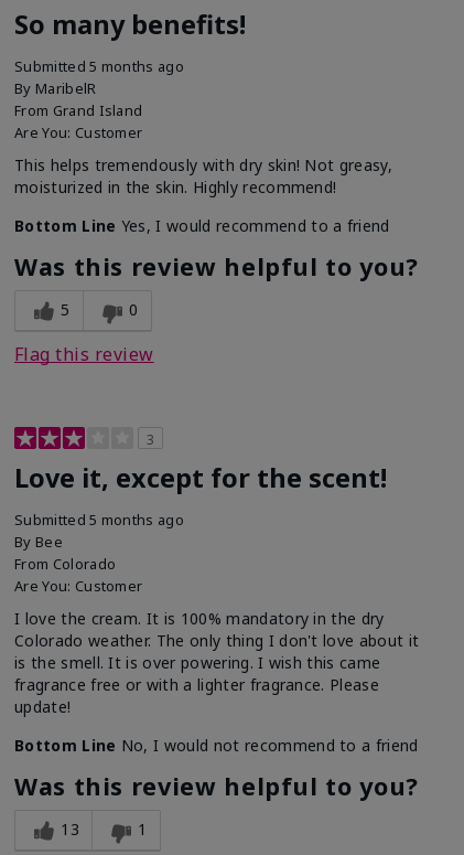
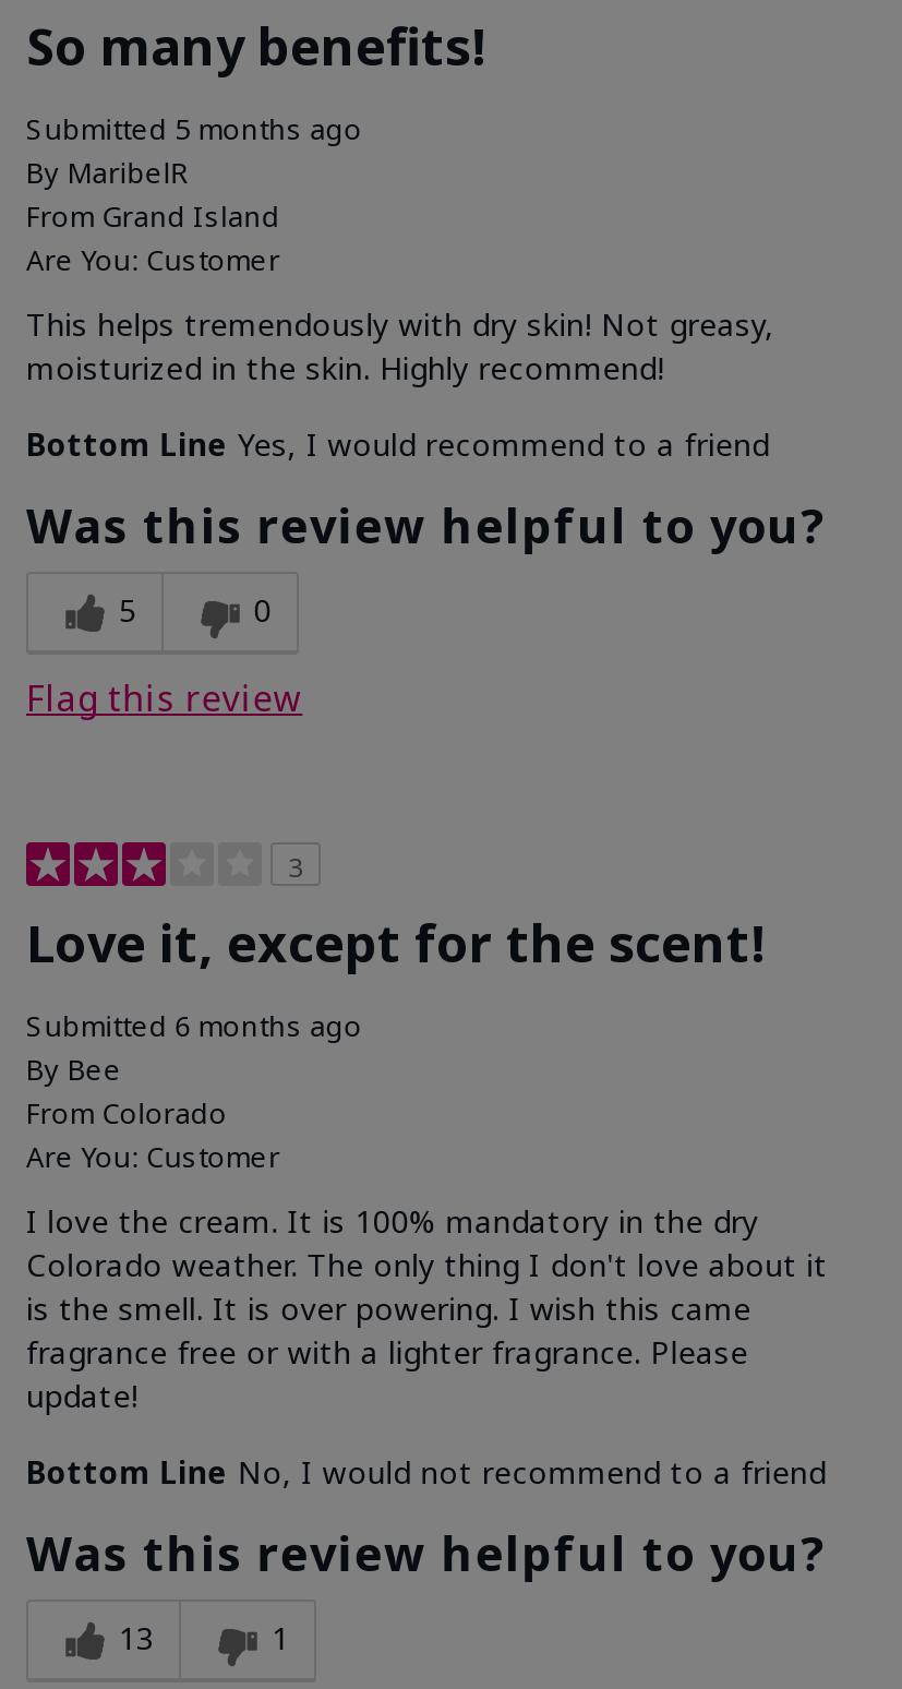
- Submitted 5 months ago
+ Submitted 6 months ago
